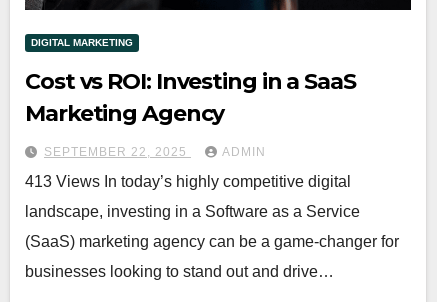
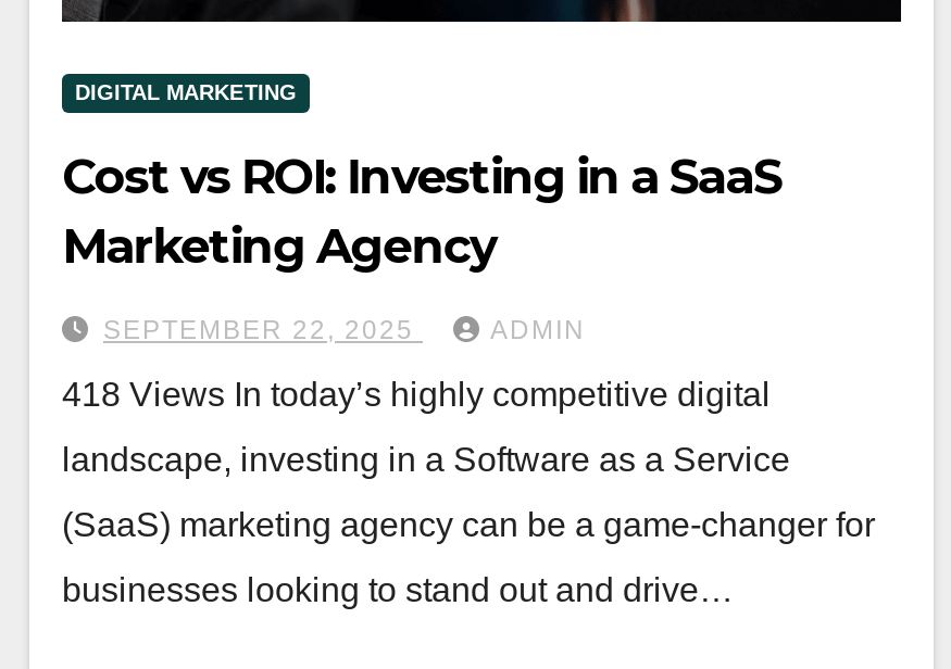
- 413 Views In today’s highly competitive digital
+ 418 Views In today’s highly competitive digital
